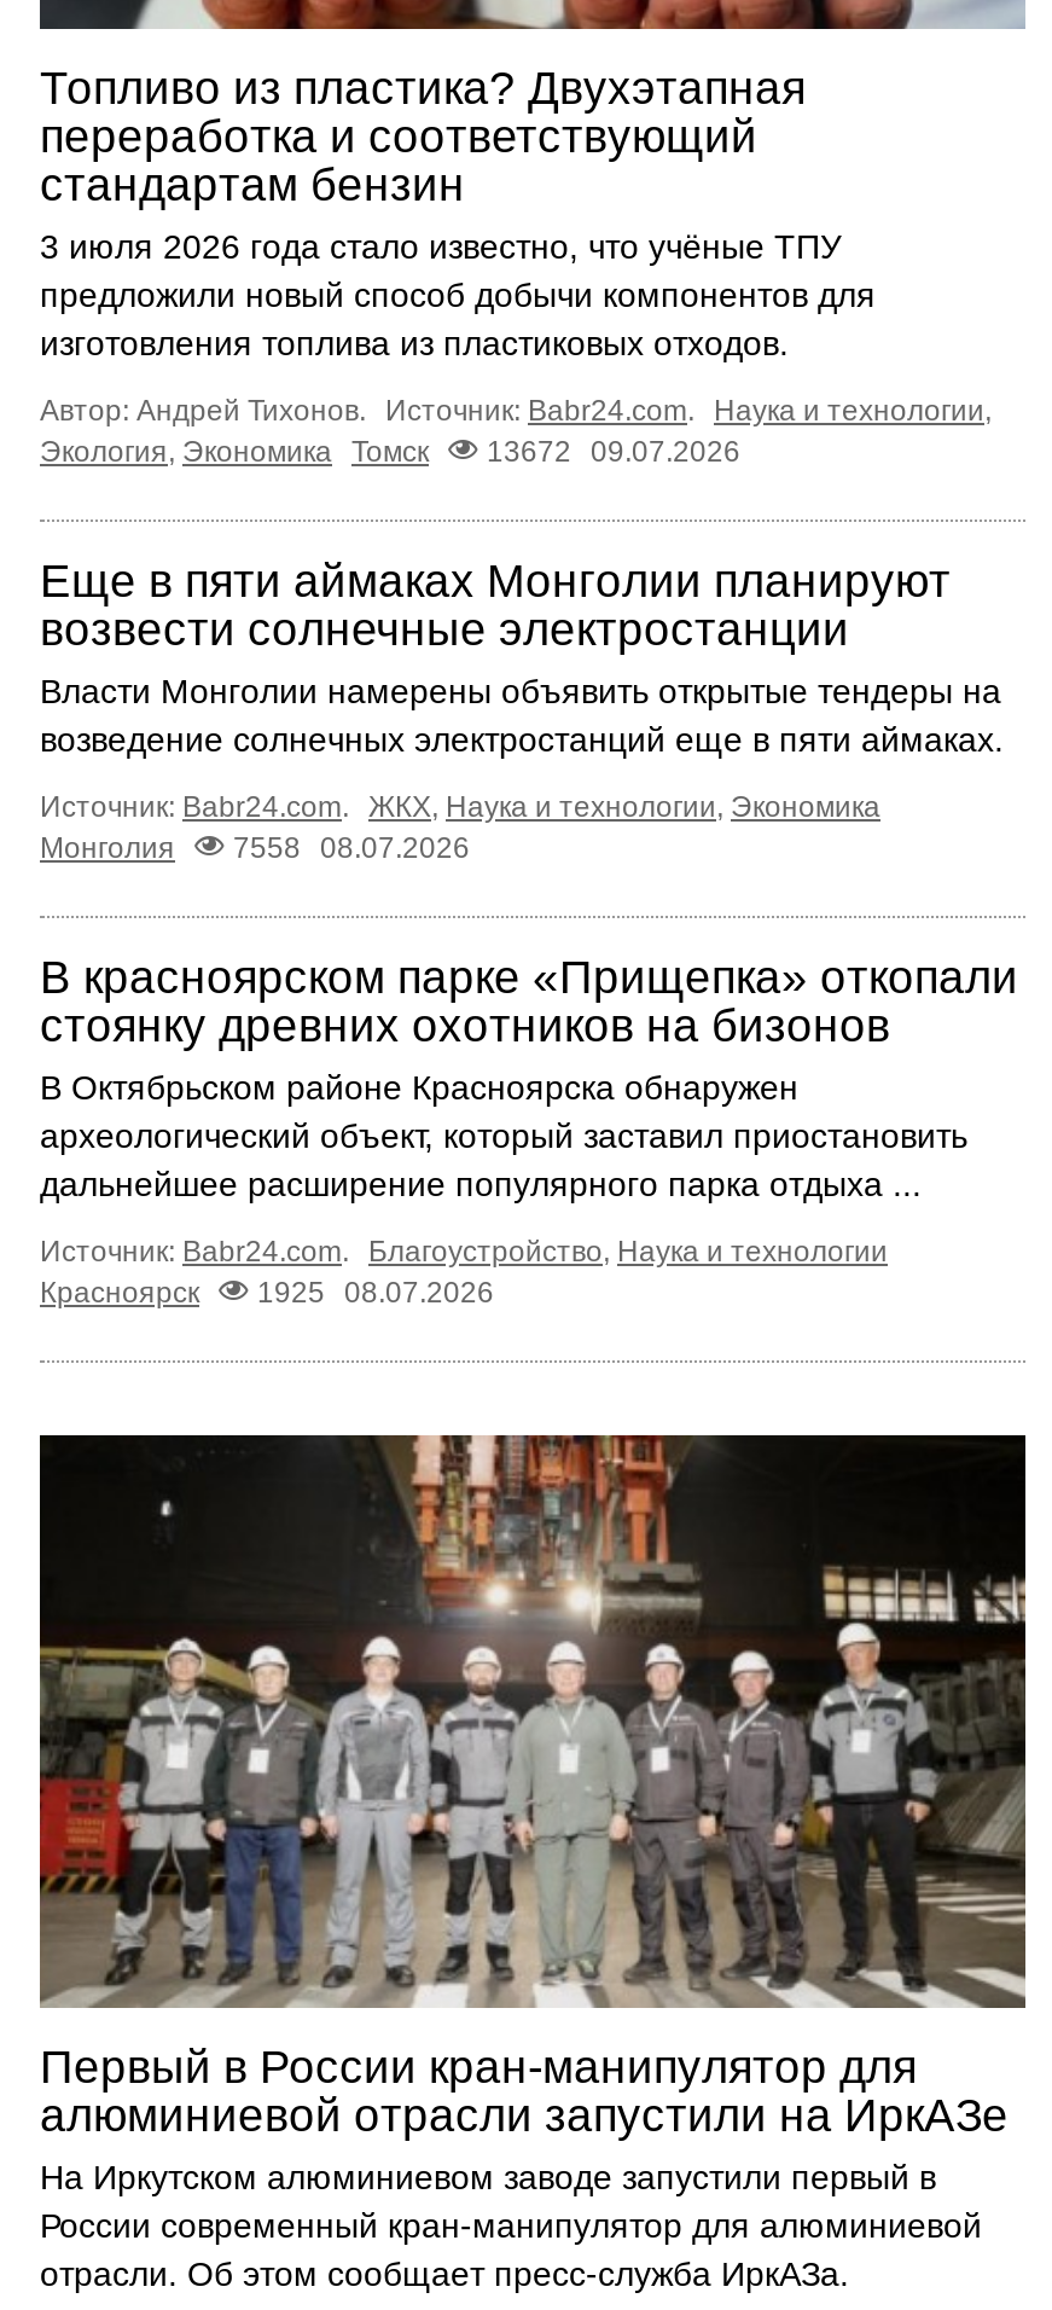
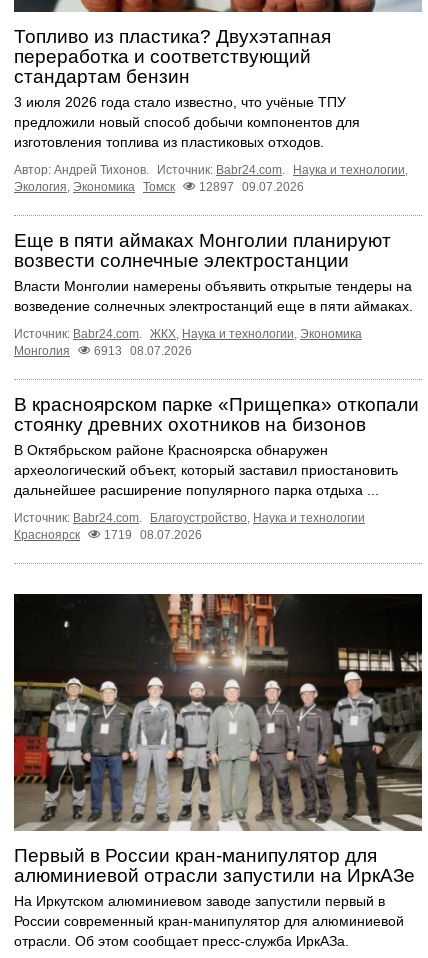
- Экология, Экономика Томск 13672 09.07.2026
+ Экология, Экономика Томск 12897 09.07.2026

- Монголия 7558 08.07.2026
+ Монголия 6913 08.07.2026

- Красноярск 1925 08.07.2026
+ Красноярск 1719 08.07.2026
